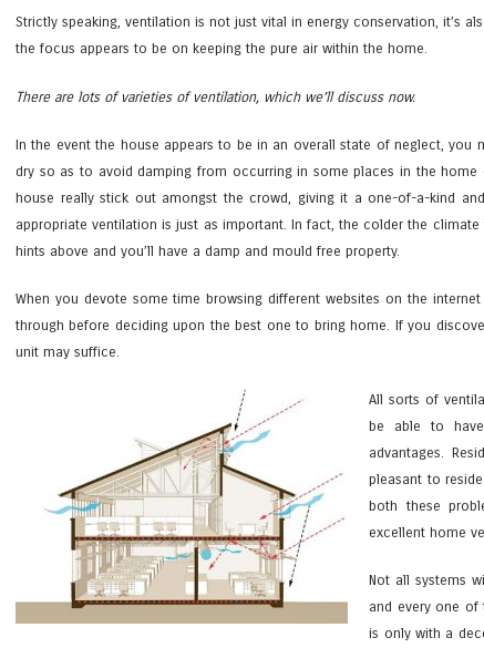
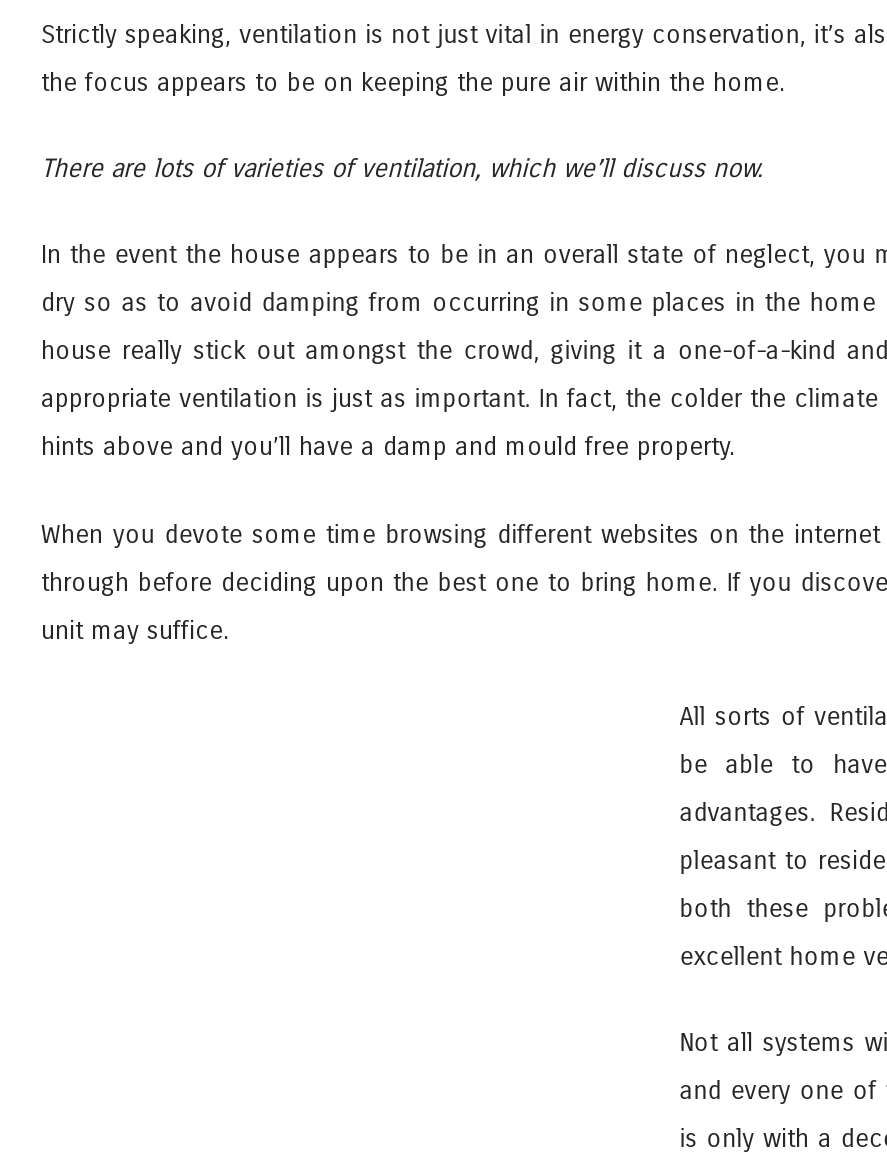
- [image]
